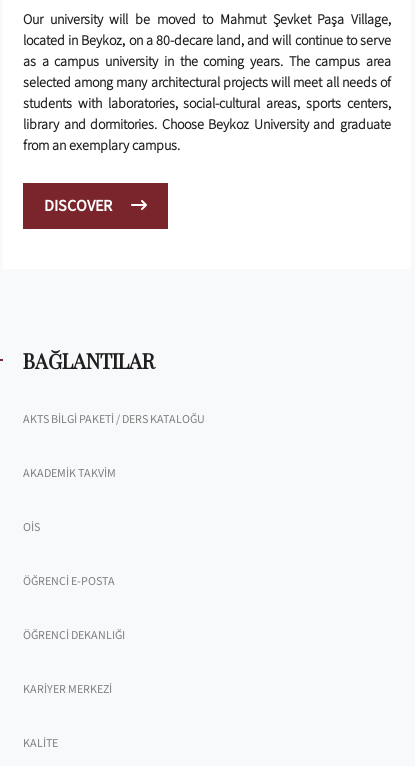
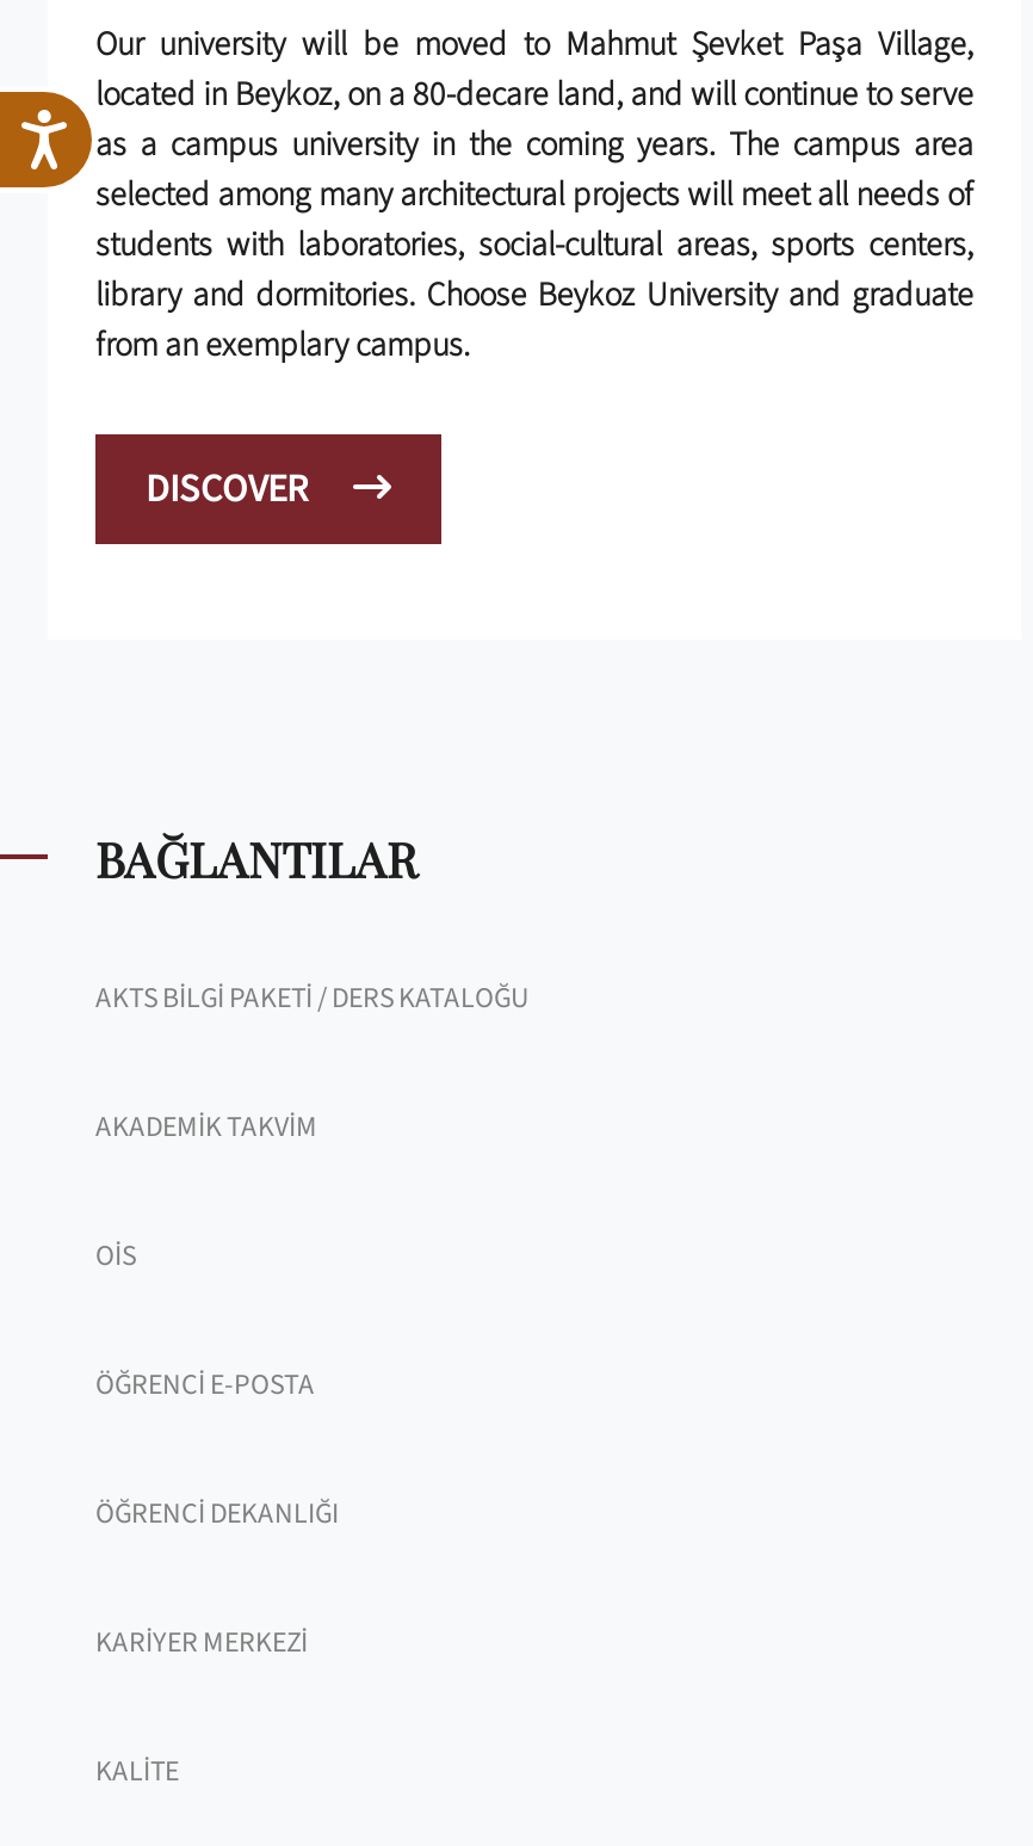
+ [image]
